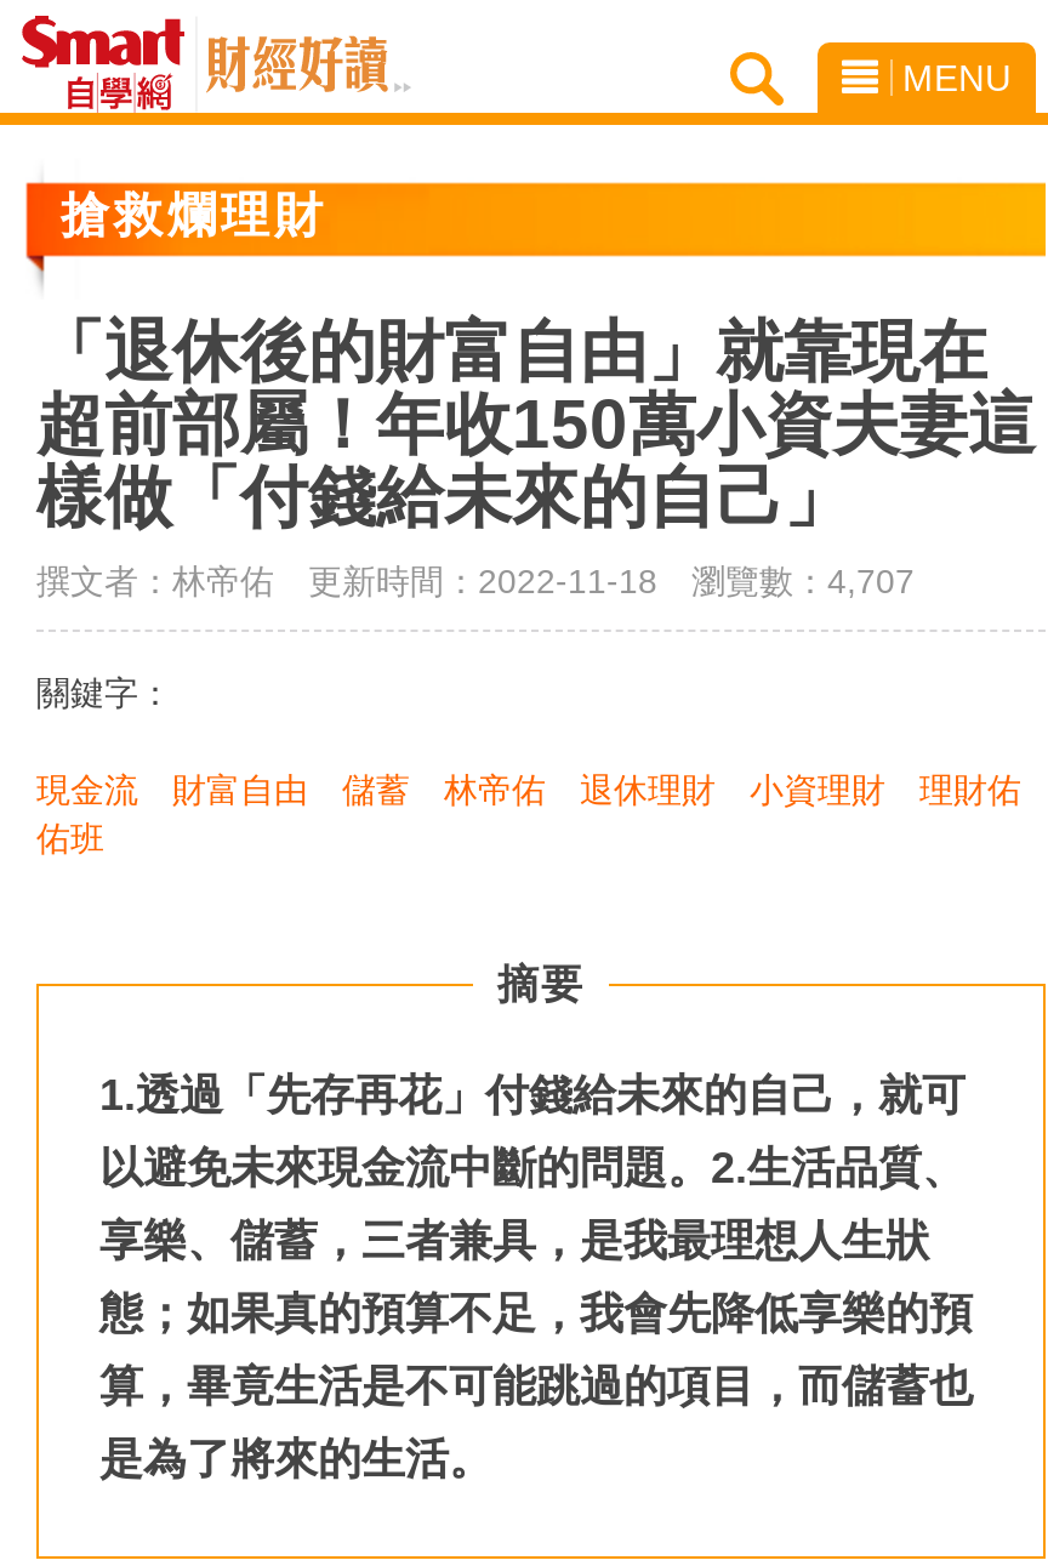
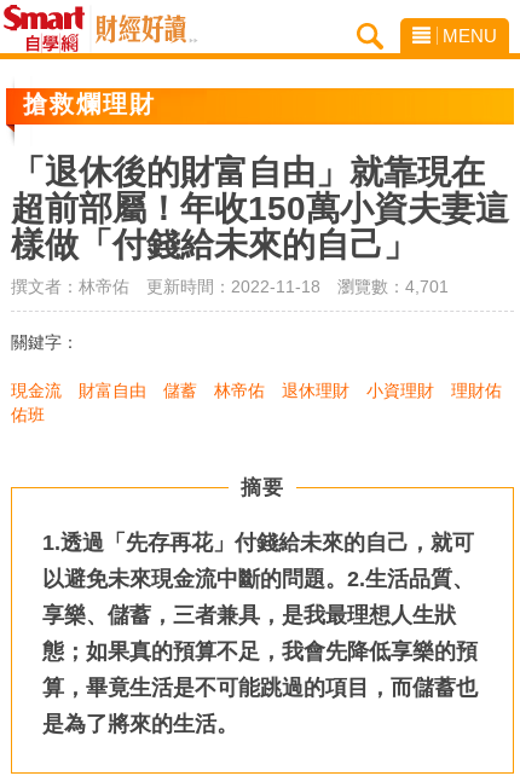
- 撰文者：林帝佑 更新時間：2022-11-18 瀏覽數：4,707
+ 撰文者：林帝佑 更新時間：2022-11-18 瀏覽數：4,701
